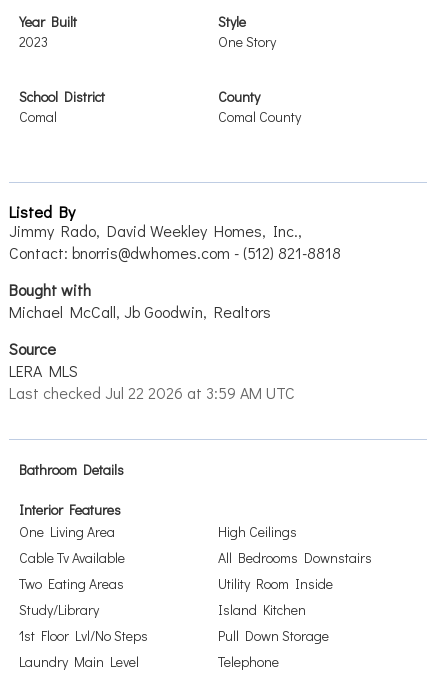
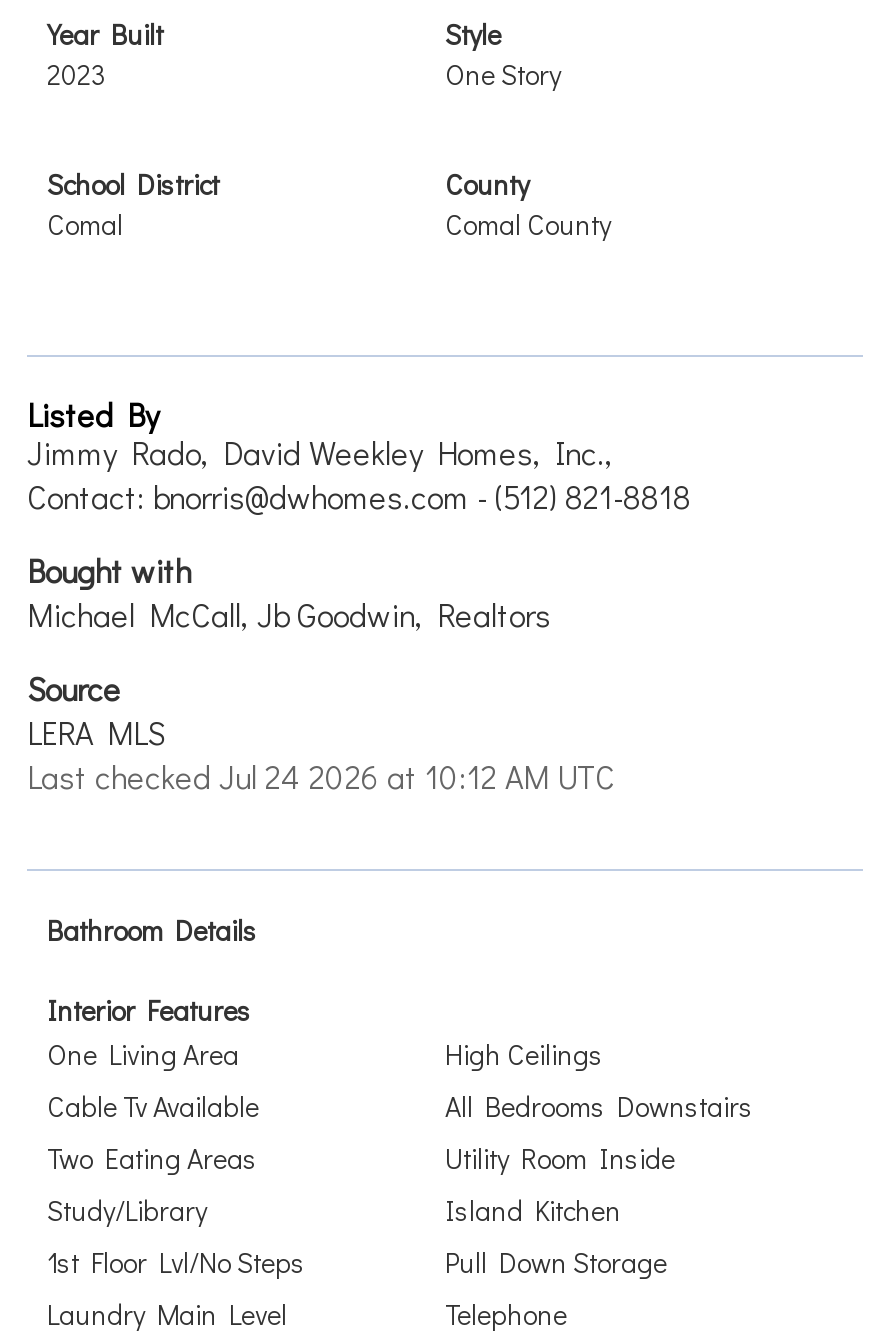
- Last checked Jul 22 2026 at 3:59 AM UTC
+ Last checked Jul 24 2026 at 10:12 AM UTC
